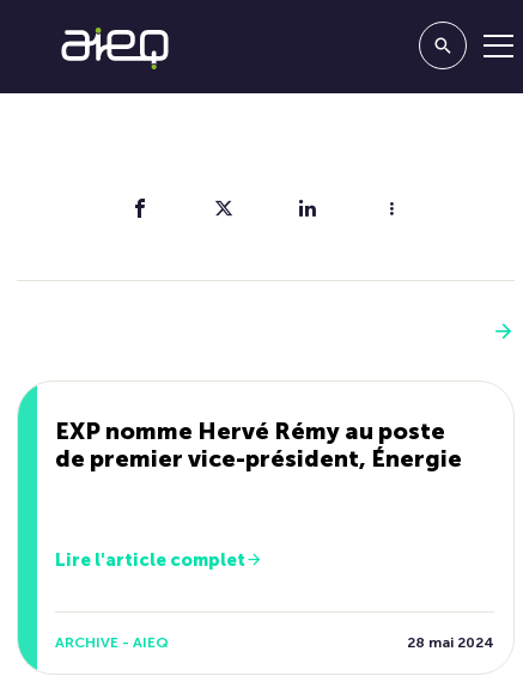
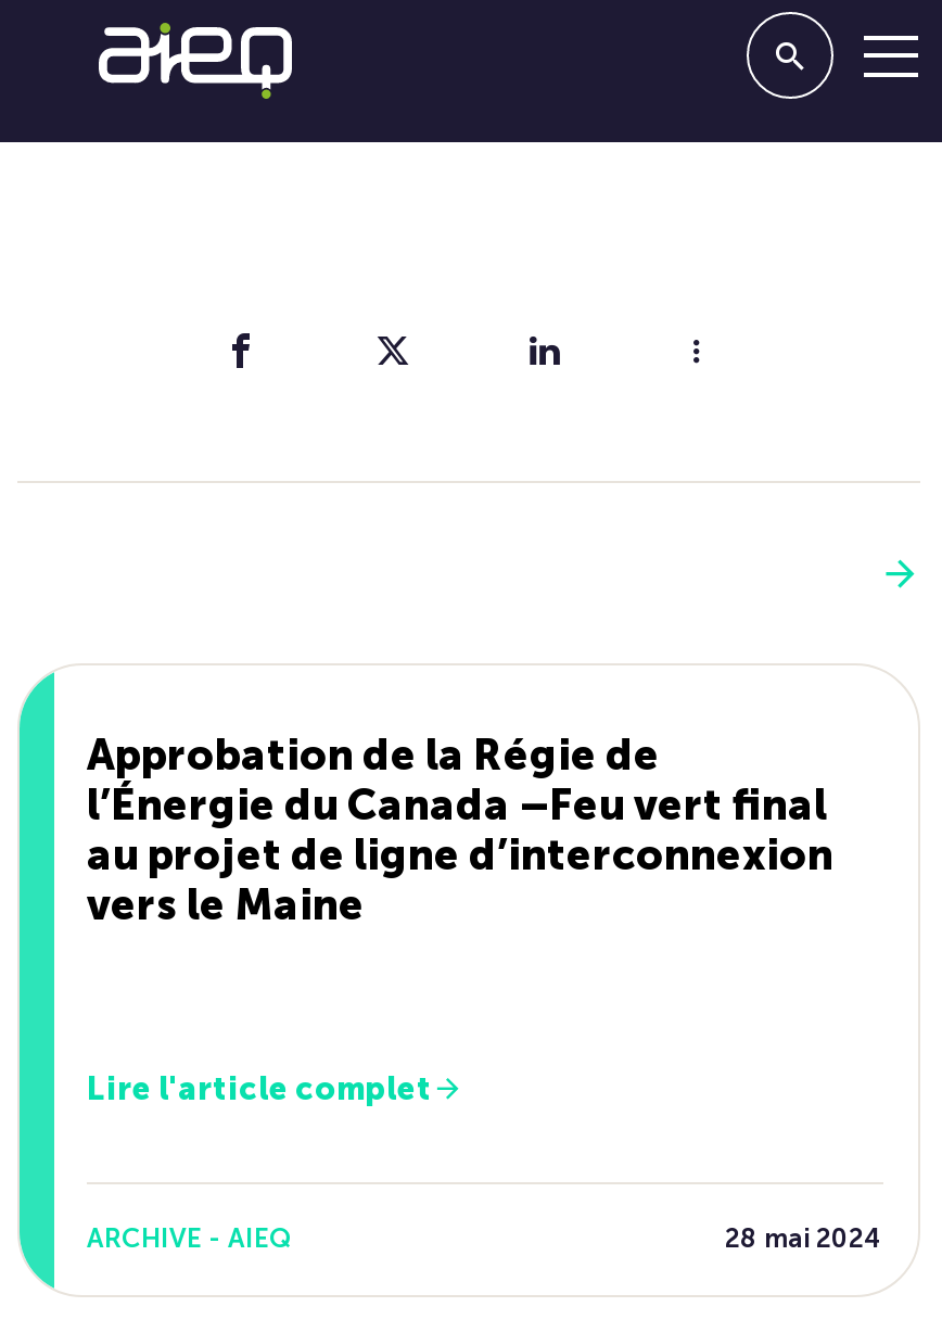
- EXP nomme Hervé Rémy au poste
- de premier vice-président, Énergie
+ Approbation de la Régie de
+ l’Énergie du Canada –Feu vert final
+ au projet de ligne d’interconnexion
+ vers le Maine
